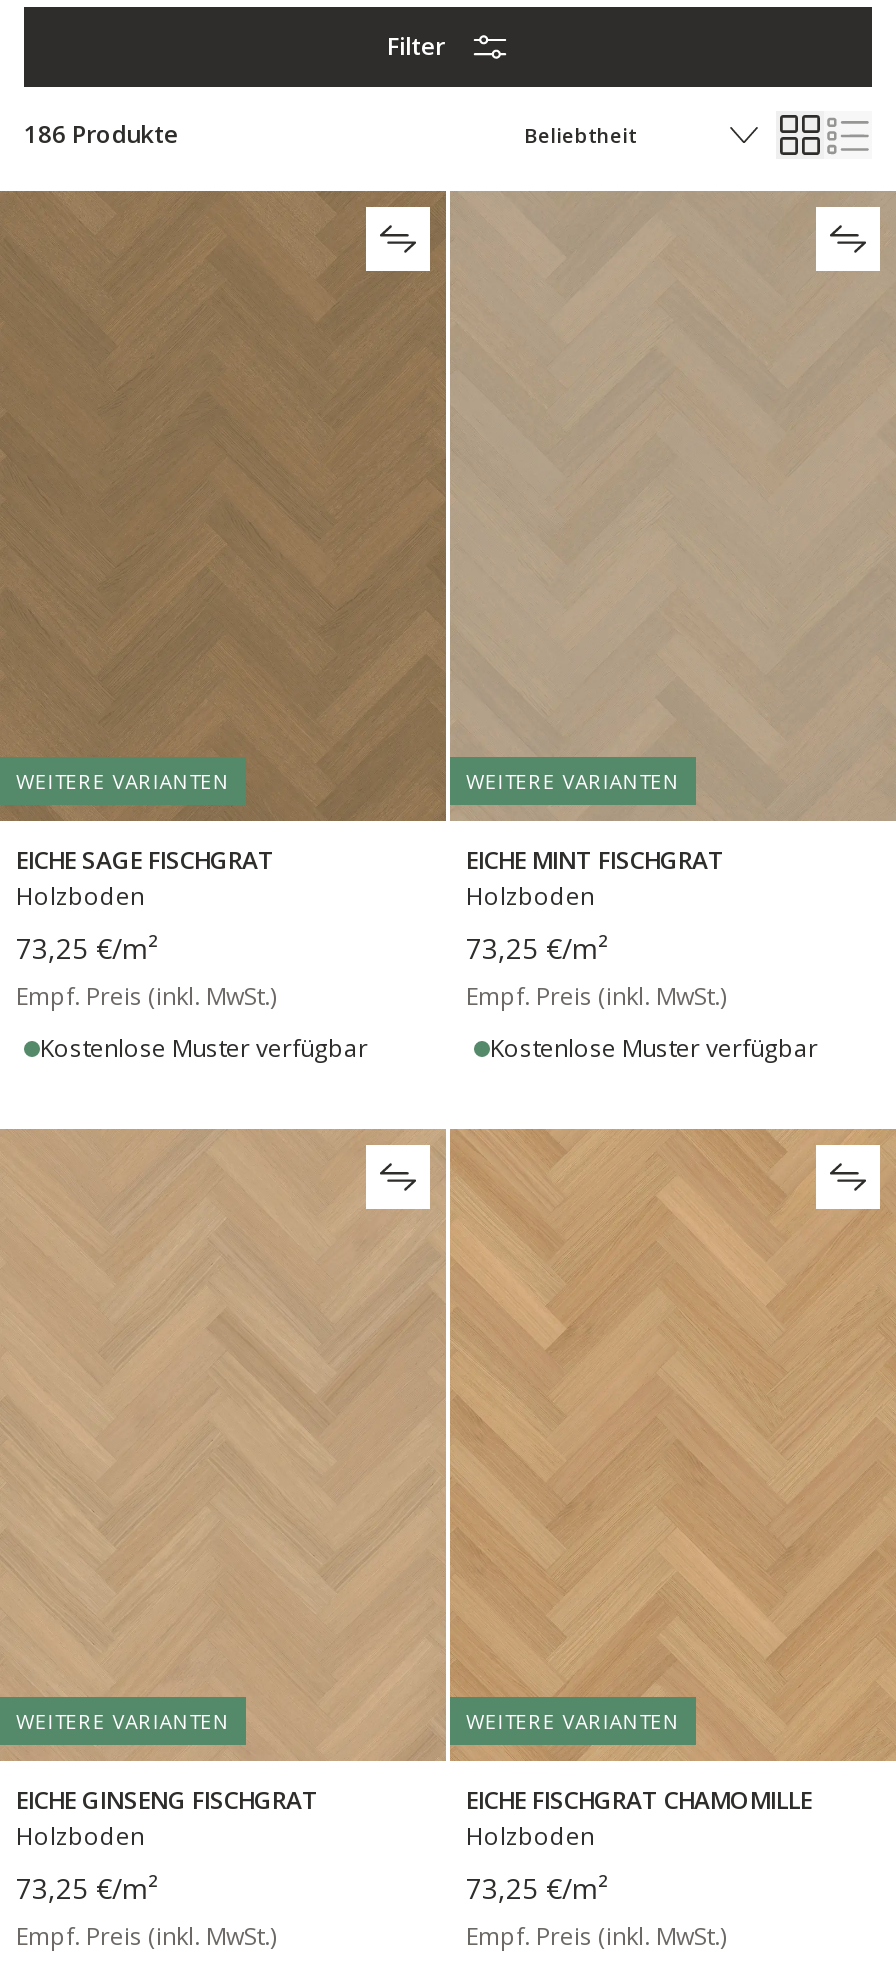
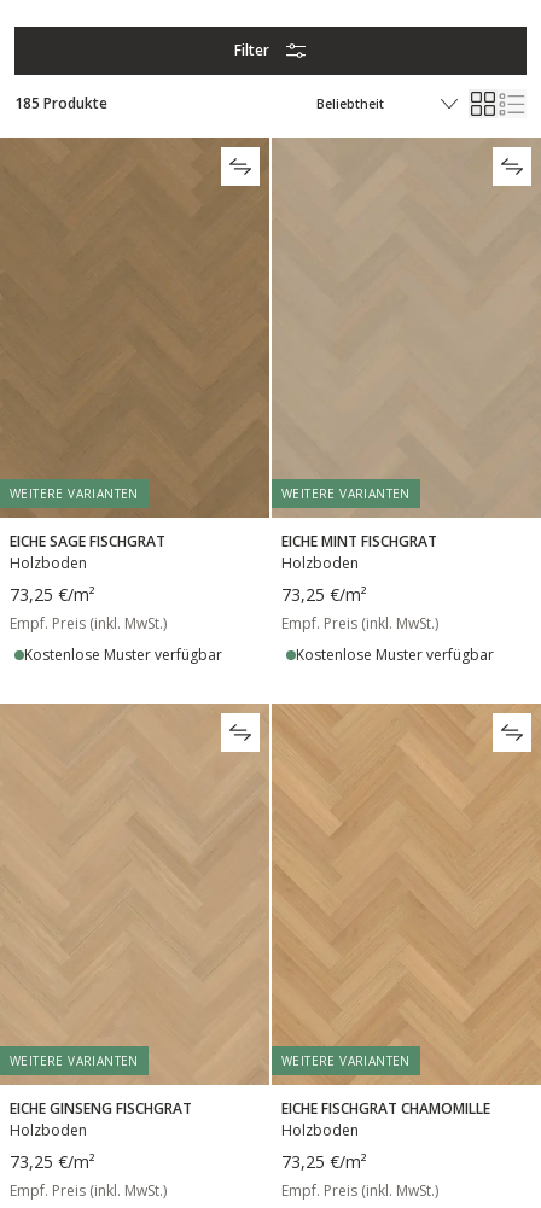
- 186 Produkte
+ 185 Produkte
